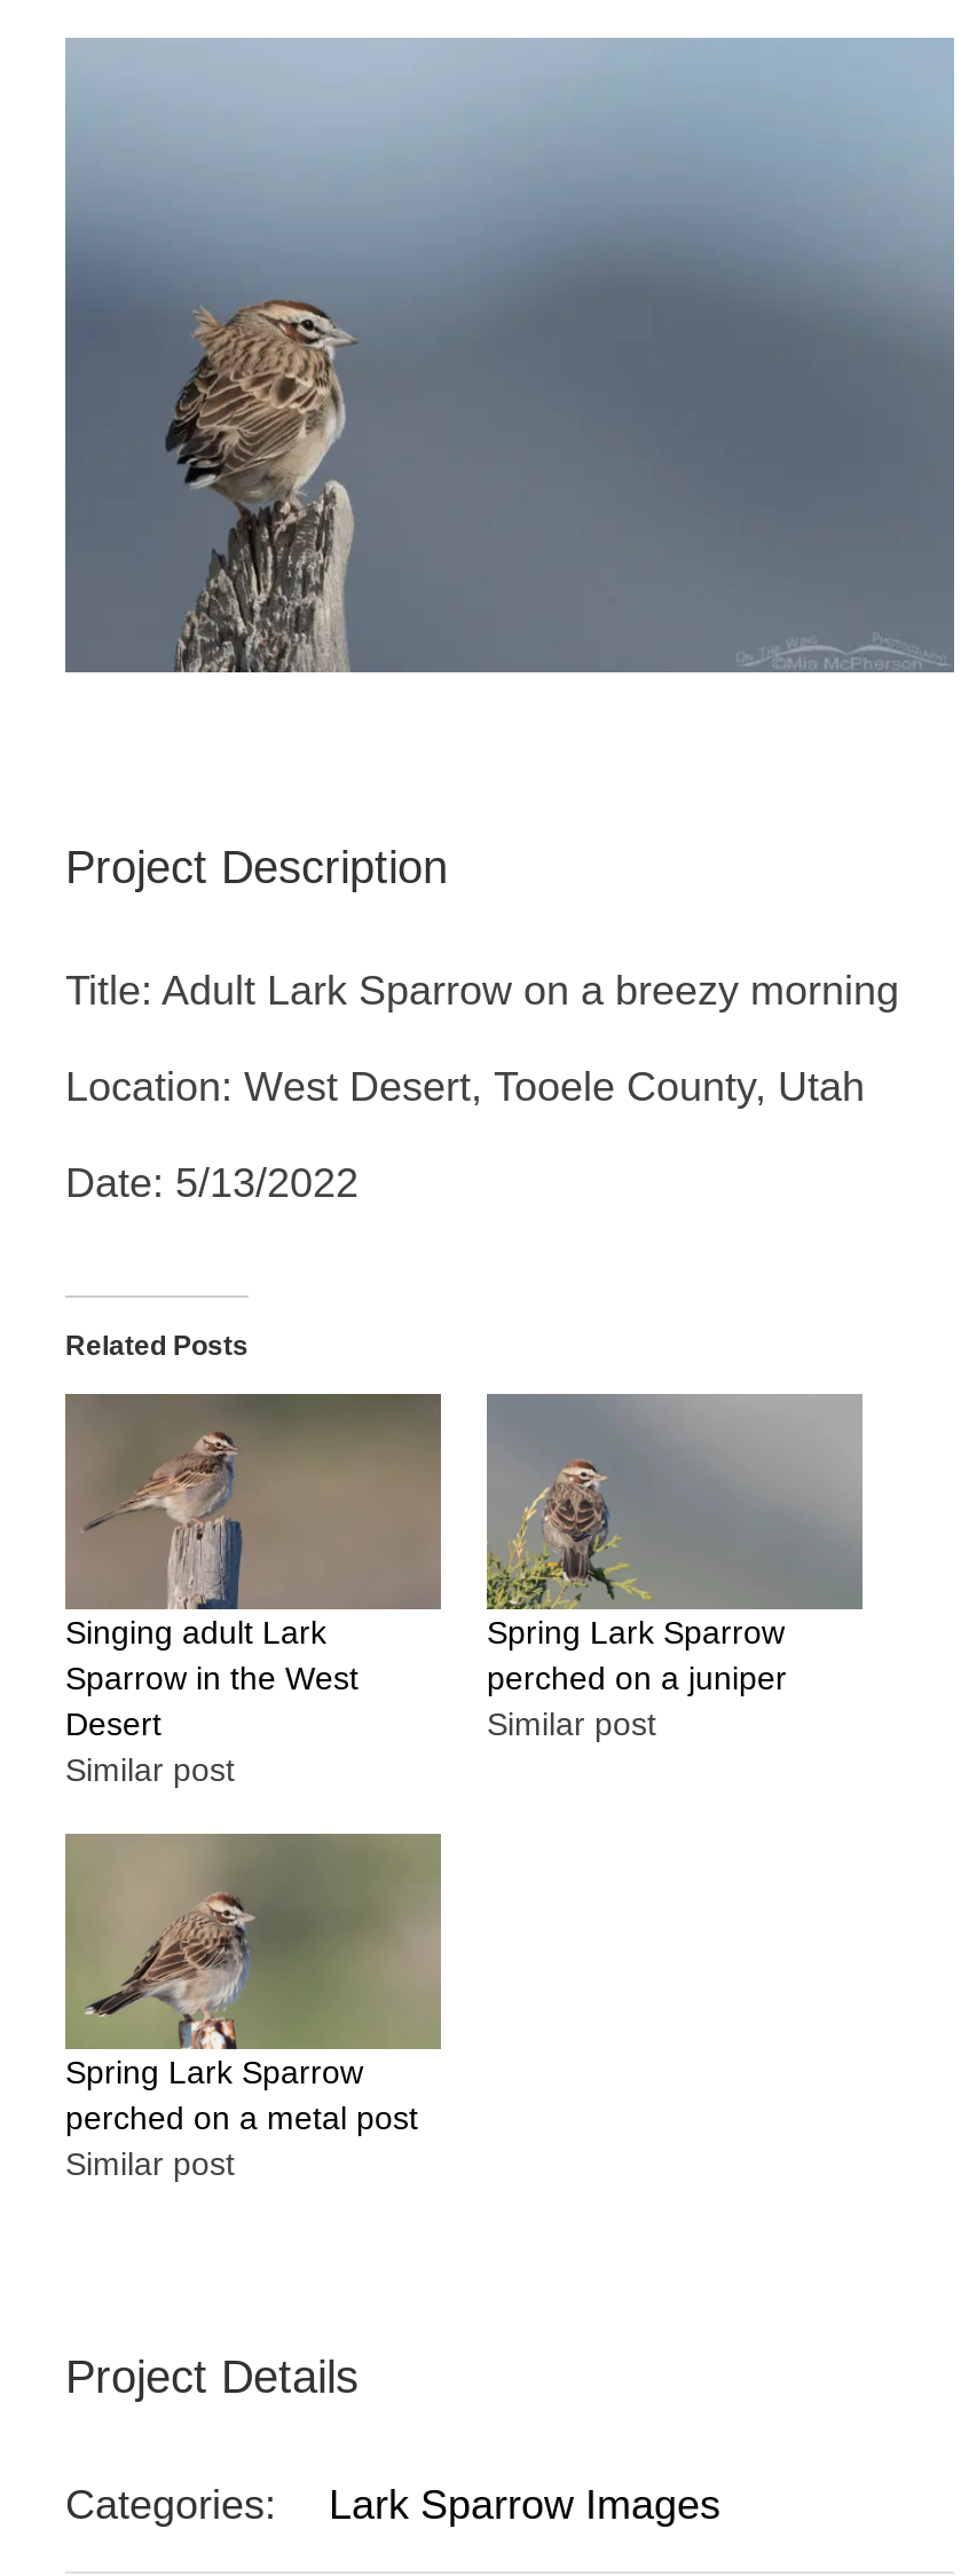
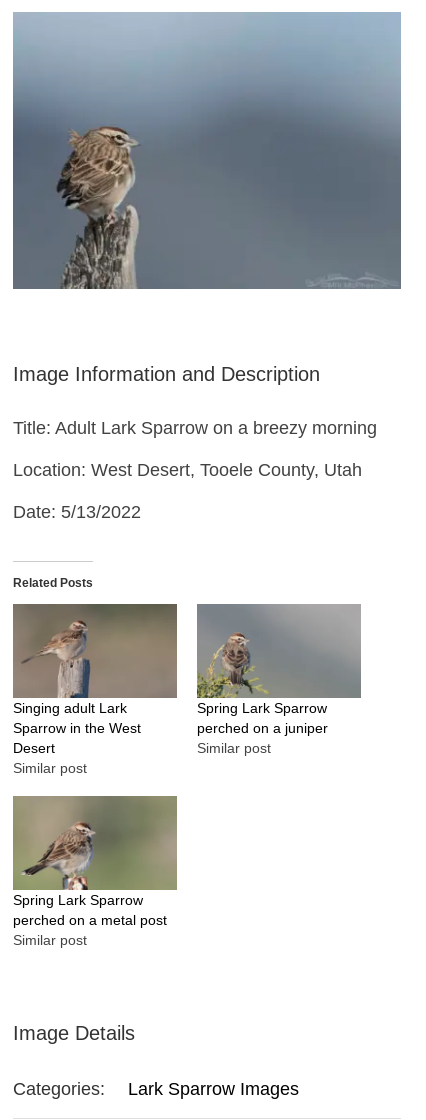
- Project Description
+ Image Information and Description

- Project Details
+ Image Details
